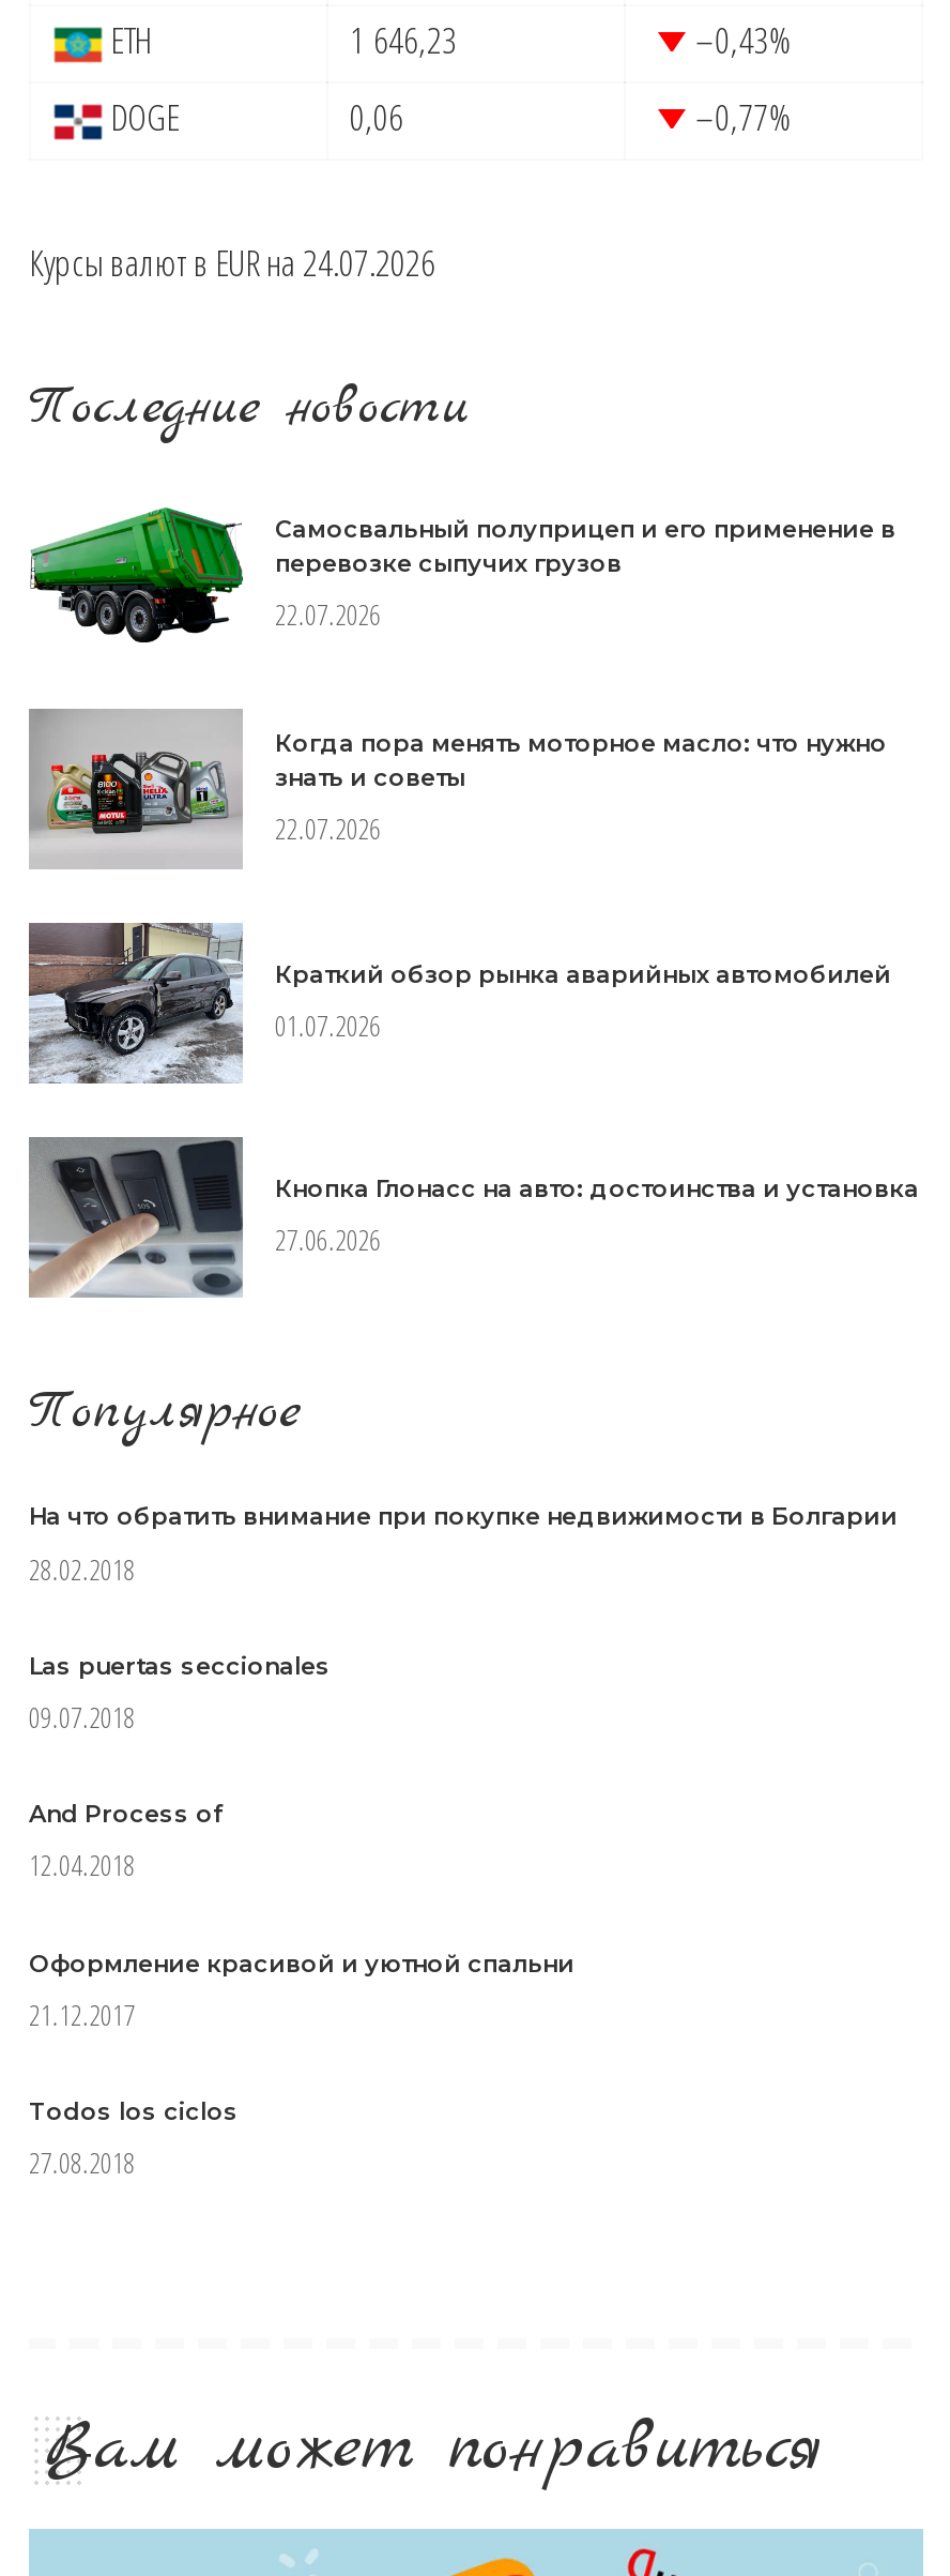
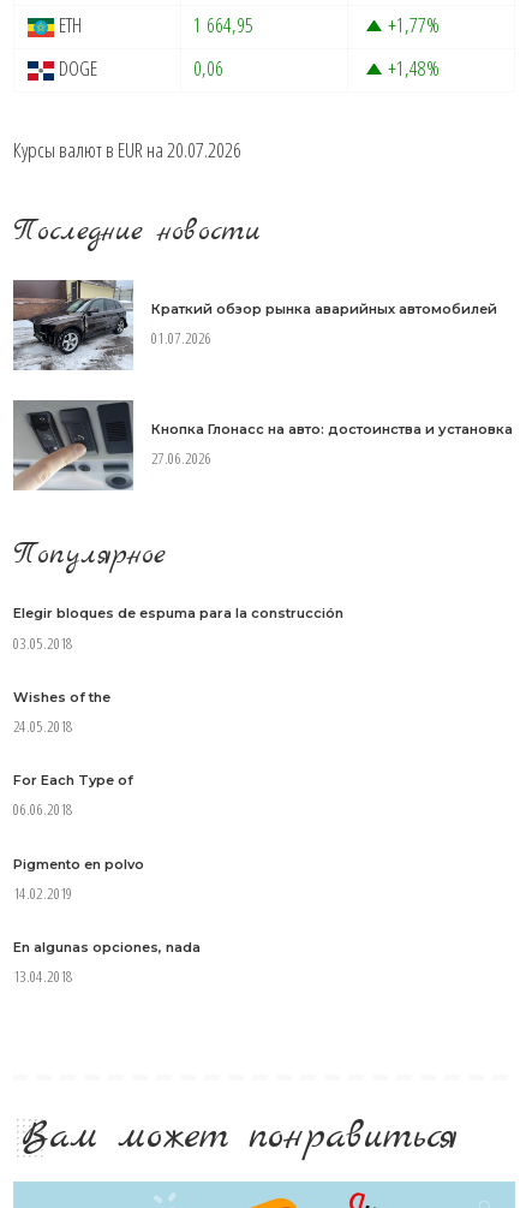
- 1 646,23
+ 1 664,95

- –0,43%
+ +1,77%

- –0,77%
+ +1,48%

- Курсы валют в EUR на 24.07.2026
+ Курсы валют в EUR на 20.07.2026

- [image]
- Самосвальный полуприцеп и его применение в
- перевозке сыпучих грузов
- 22.07.2026
- Когда пора менять моторное масло: что нужно
- знать и советы
- 22.07.2026

- [image]

- На что обратить внимание при покупке недвижимости в Болгарии
+ Elegir bloques de espuma para la construcción

- 28.02.2018
+ 03.05.2018

- Las puertas seccionales
+ Wishes of the

- 09.07.2018
+ 24.05.2018

- And Process of
+ For Each Type of

- 12.04.2018
+ 06.06.2018

- Оформление красивой и уютной спальни
+ Pigmento en polvo

- 21.12.2017
+ 14.02.2019

- Todos los ciclos
+ En algunas opciones, nada

- 27.08.2018
+ 13.04.2018
